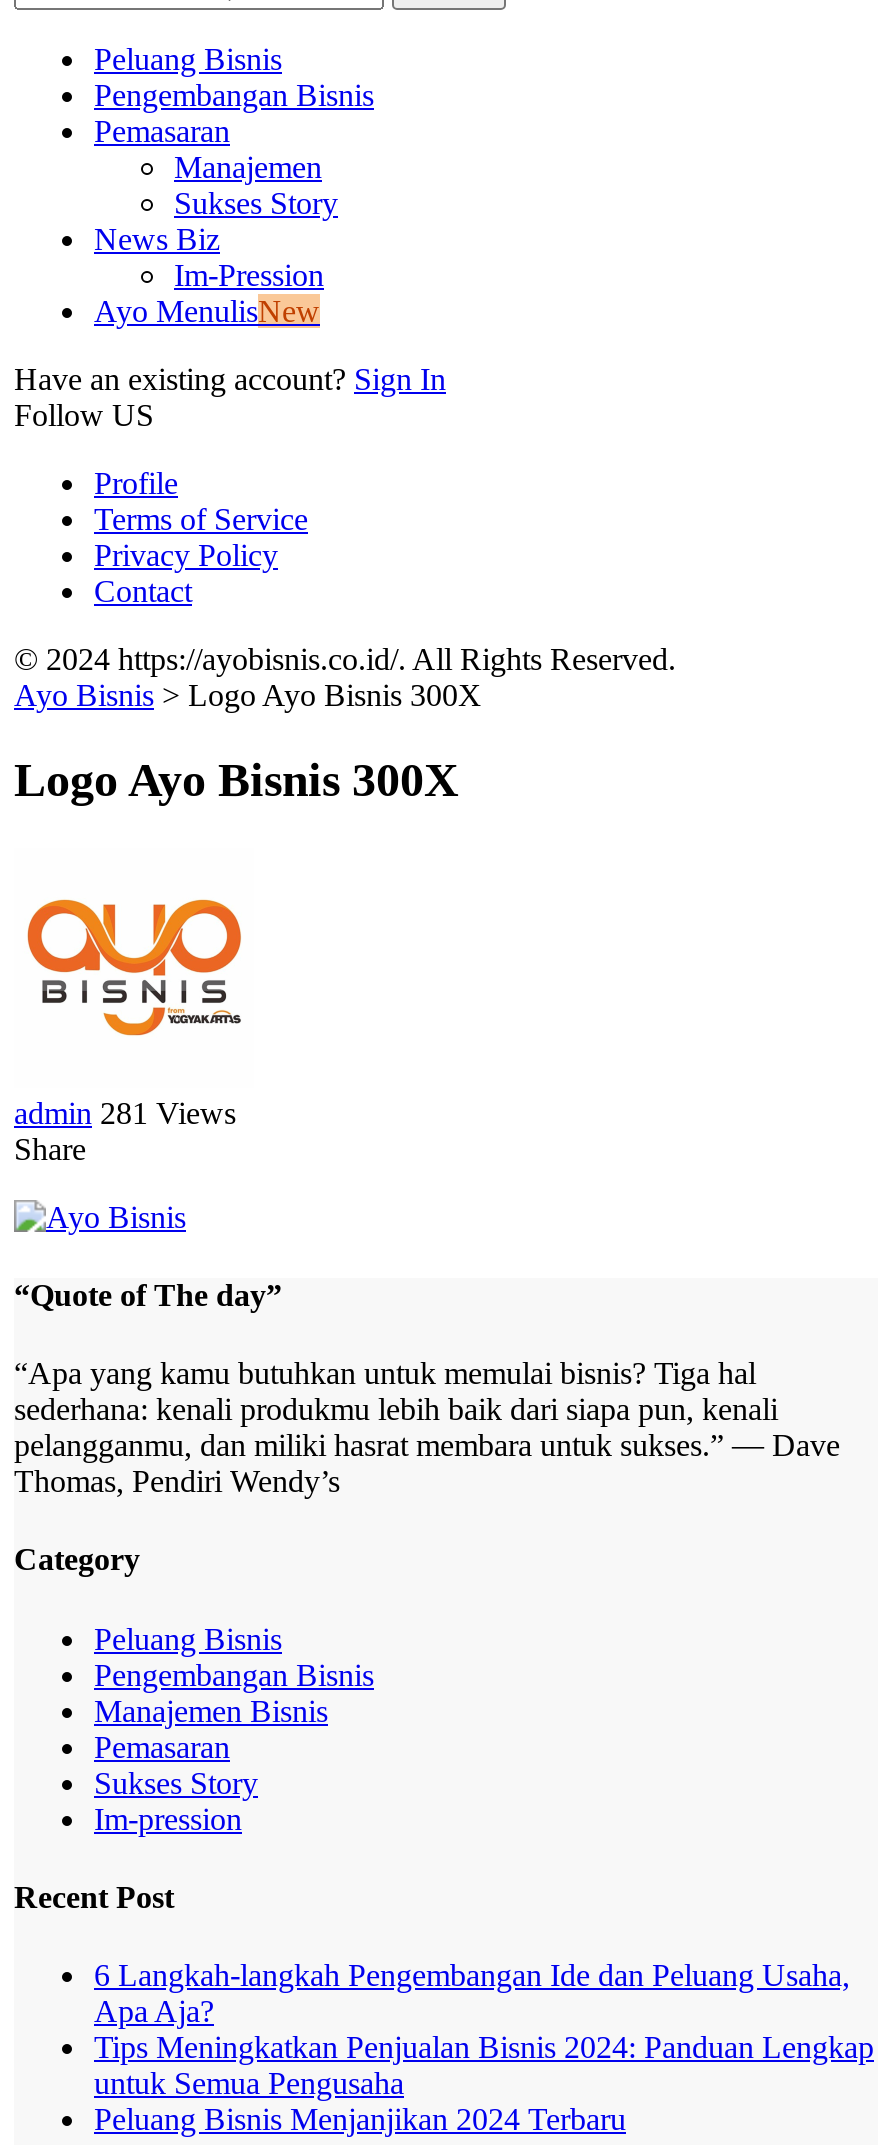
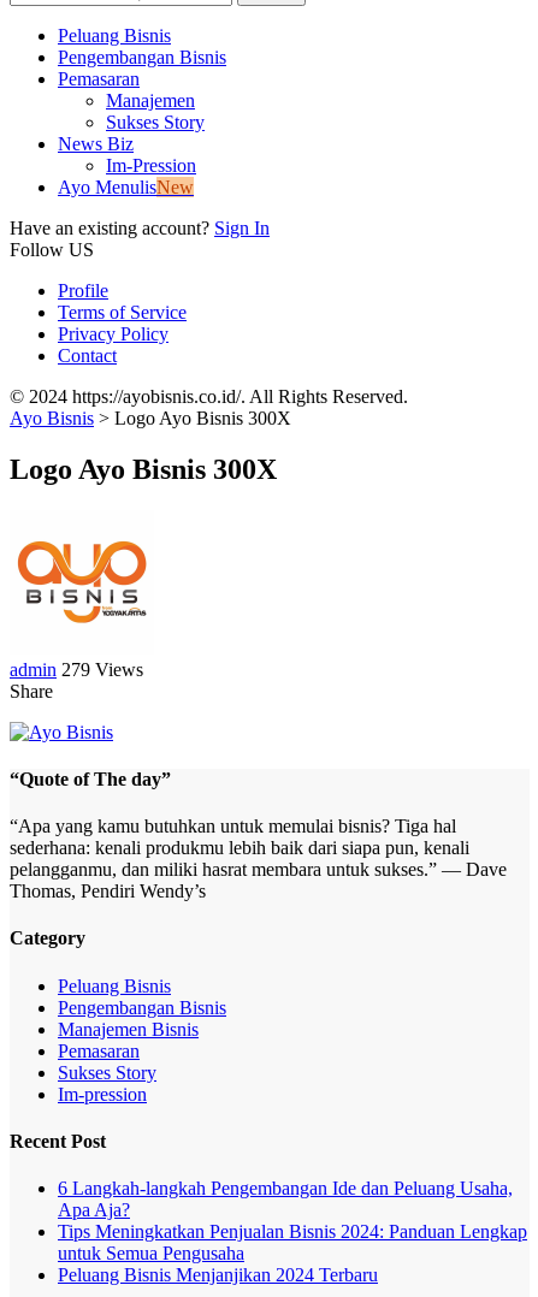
- admin 281 Views
+ admin 279 Views
